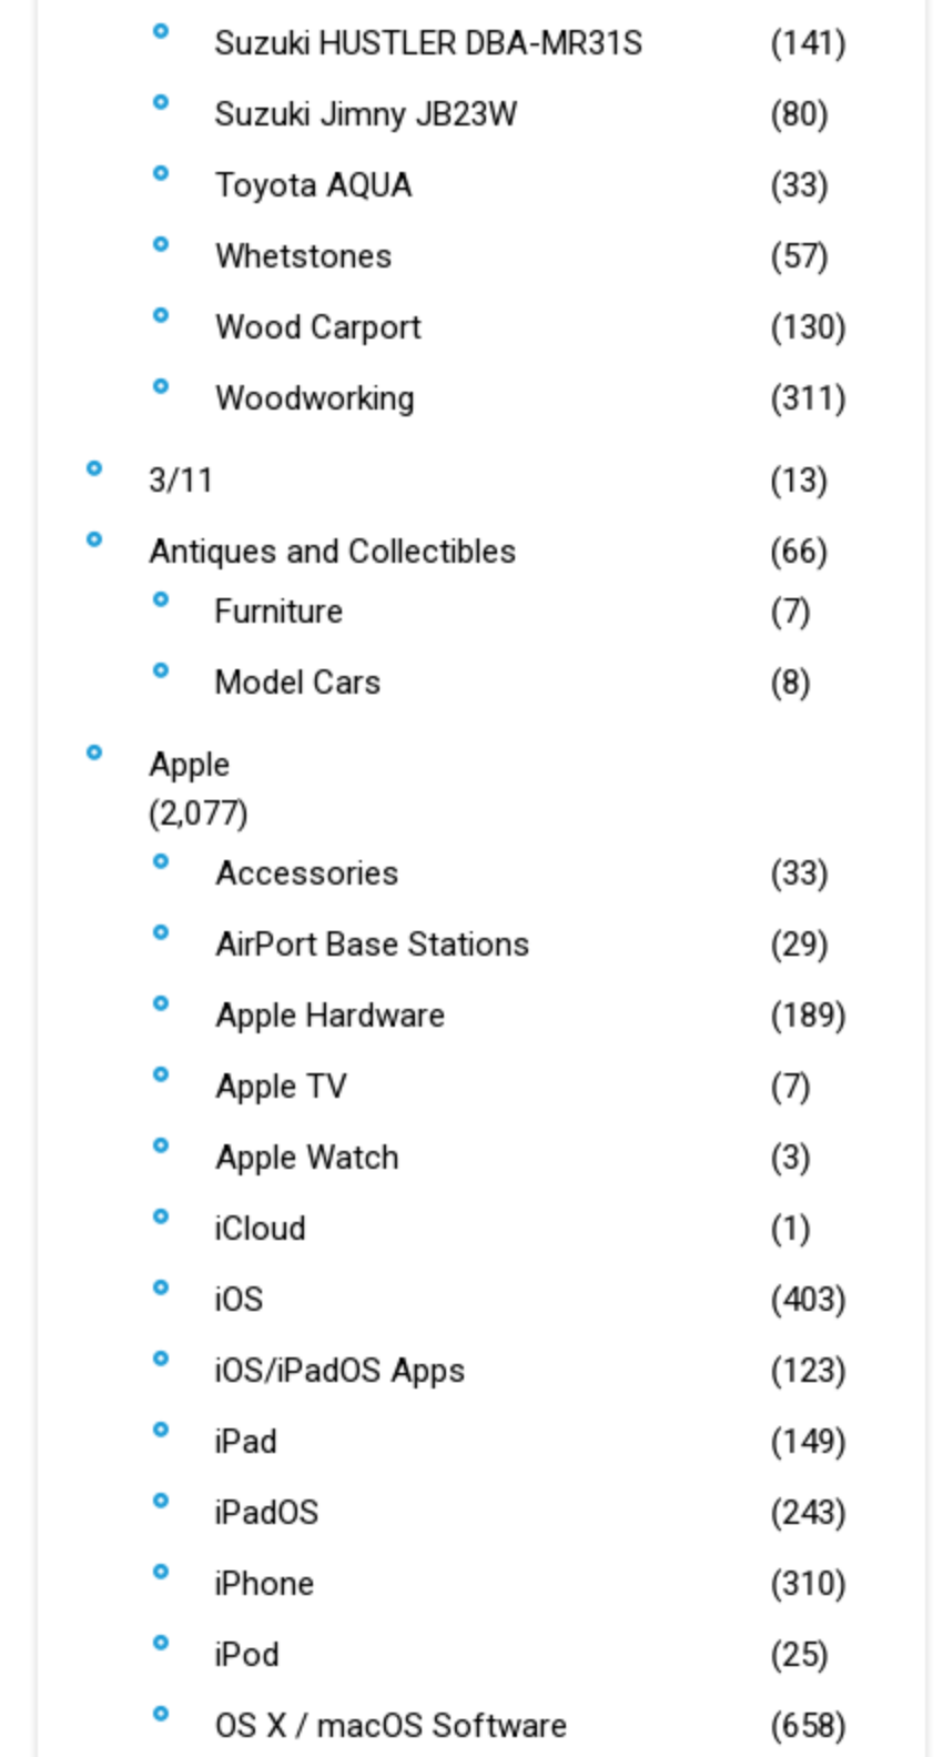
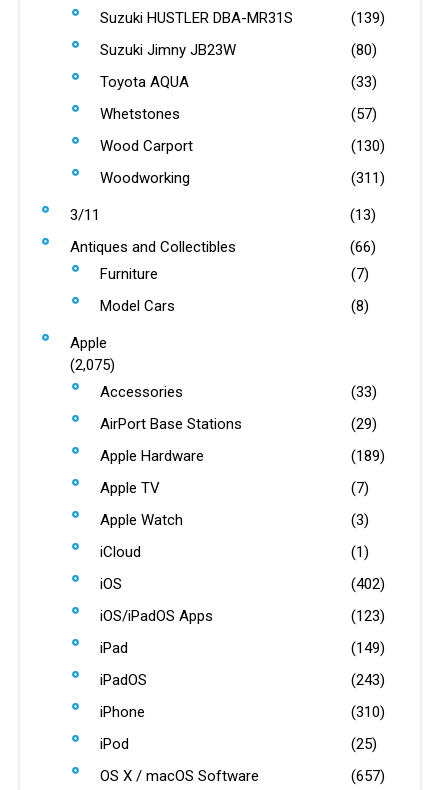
- (141)
+ (139)

- (2,077)
+ (2,075)

- (403)
+ (402)

- (658)
+ (657)
